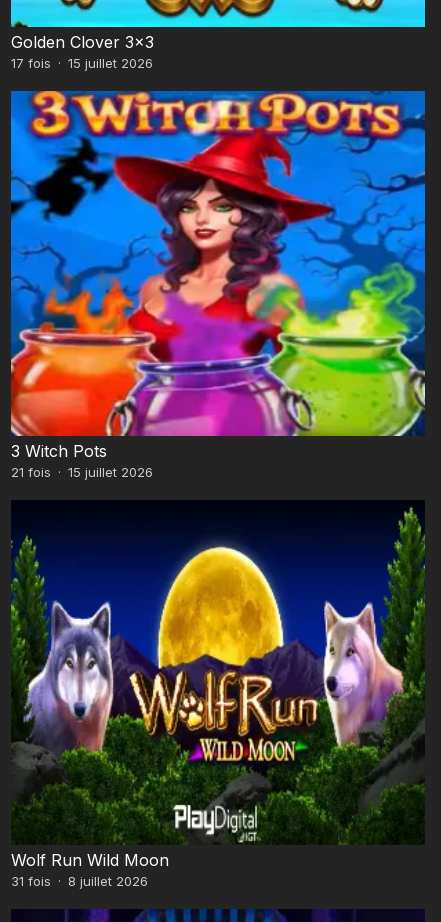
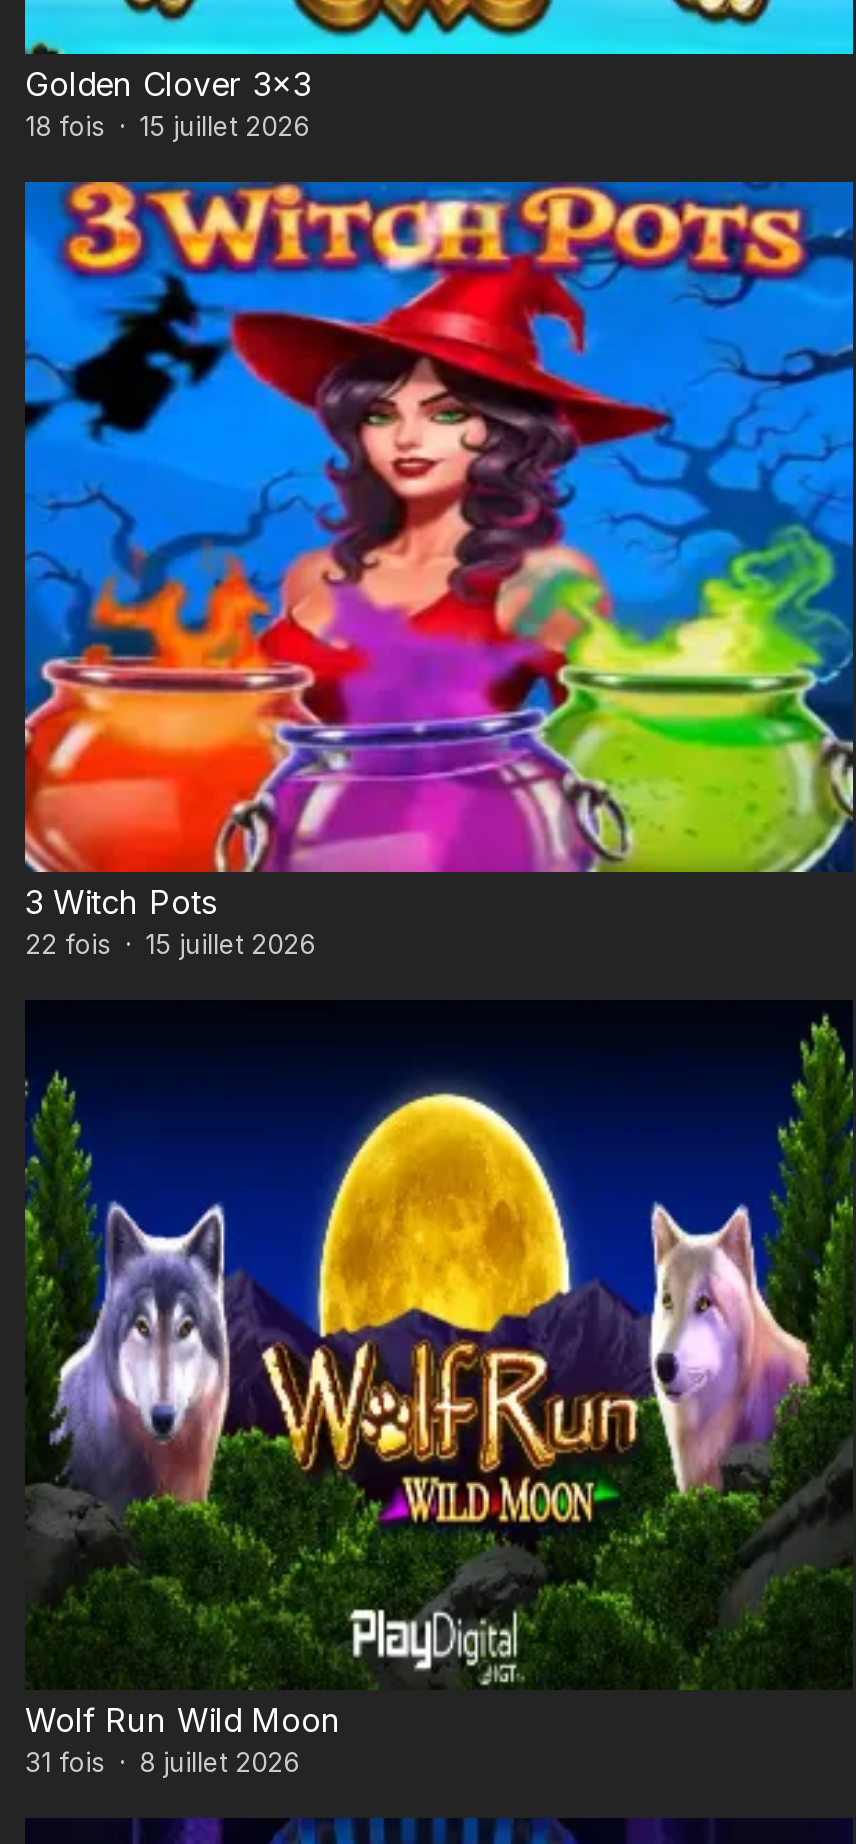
- 17 fois · 15 juillet 2026
+ 18 fois · 15 juillet 2026

- 21 fois · 15 juillet 2026
+ 22 fois · 15 juillet 2026
